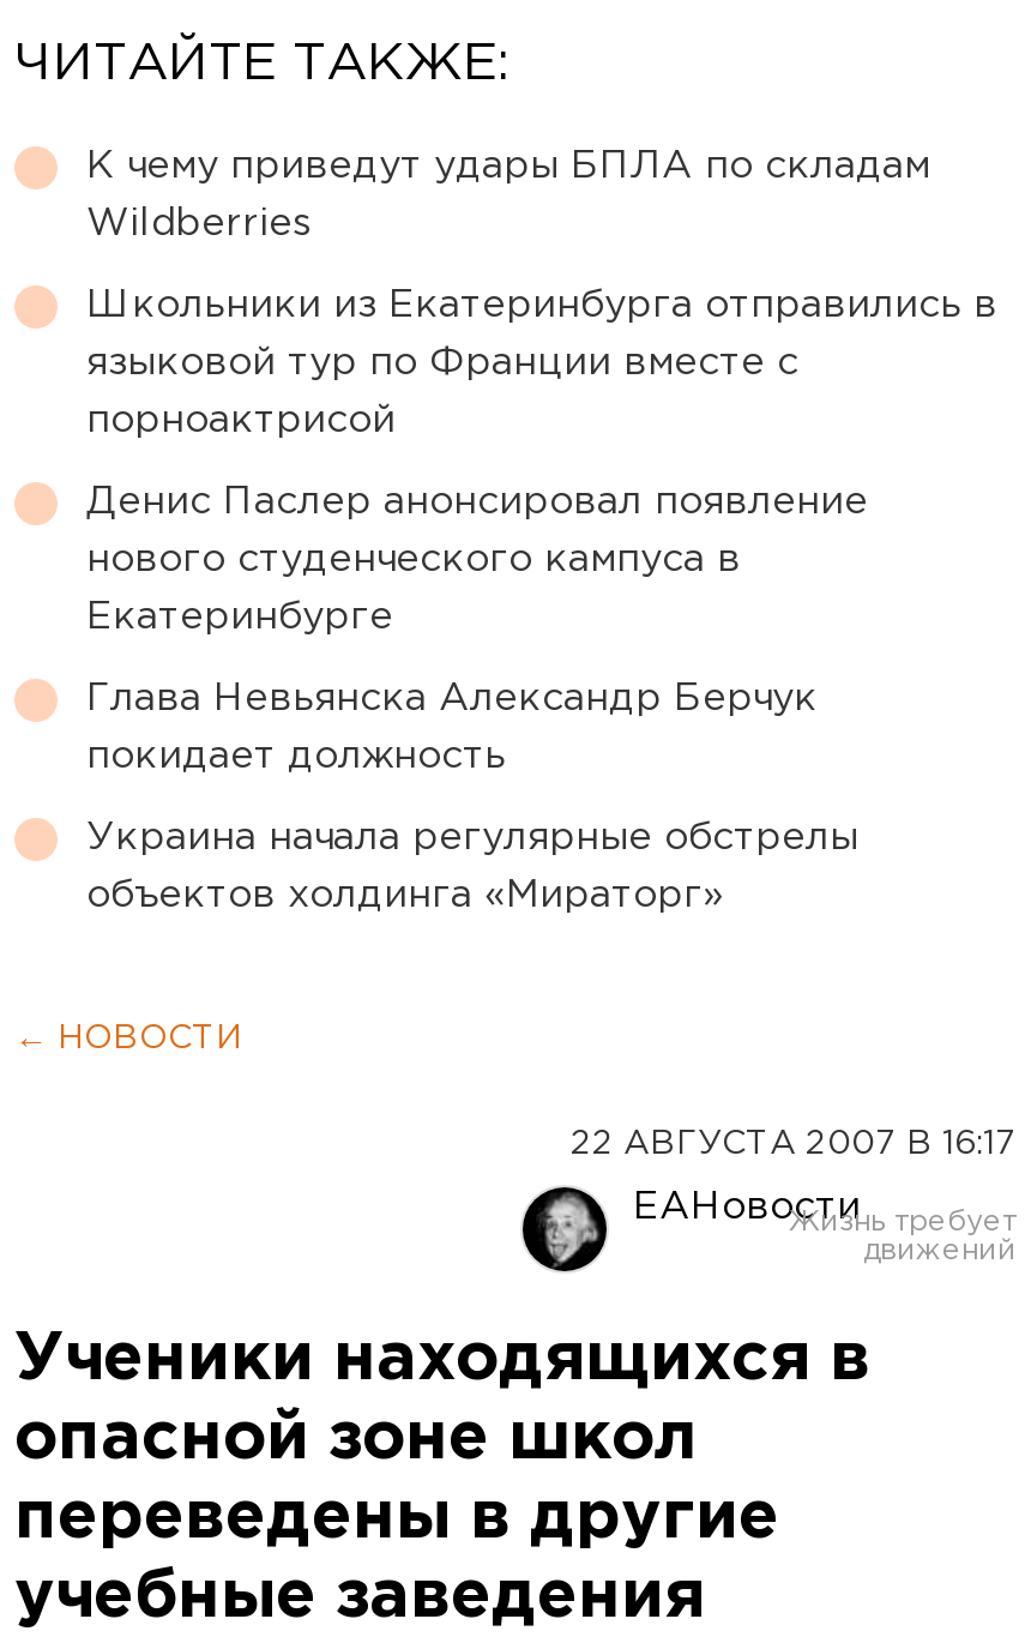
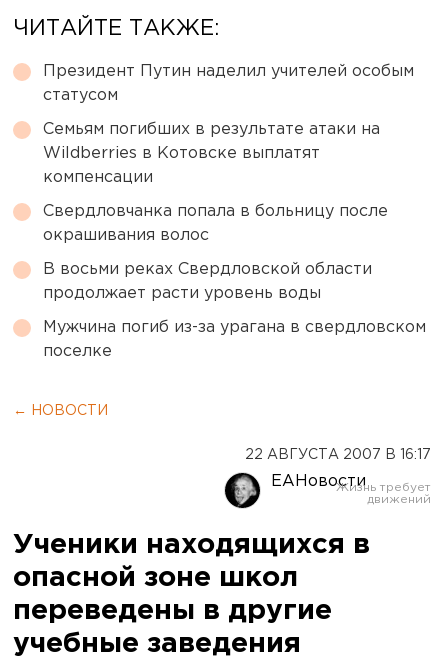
- К чему приведут удары БПЛА по складам
- Wildberries
- Школьники из Екатеринбурга отправились в
- языковой тур по Франции вместе с
- порноактрисой
- Денис Паслер анонсировал появление
- нового студенческого кампуса в
- Екатеринбурге
- Глава Невьянска Александр Берчук
- покидает должность
- Украина начала регулярные обстрелы
- объектов холдинга «Мираторг»
+ Президент Путин наделил учителей особым
+ статусом
+ Семьям погибших в результате атаки на
+ Wildberries в Котовске выплатят
+ компенсации
+ Свердловчанка попала в больницу после
+ окрашивания волос
+ В восьми реках Свердловской области
+ продолжает расти уровень воды
+ Мужчина погиб из-за урагана в свердловском
+ поселке
